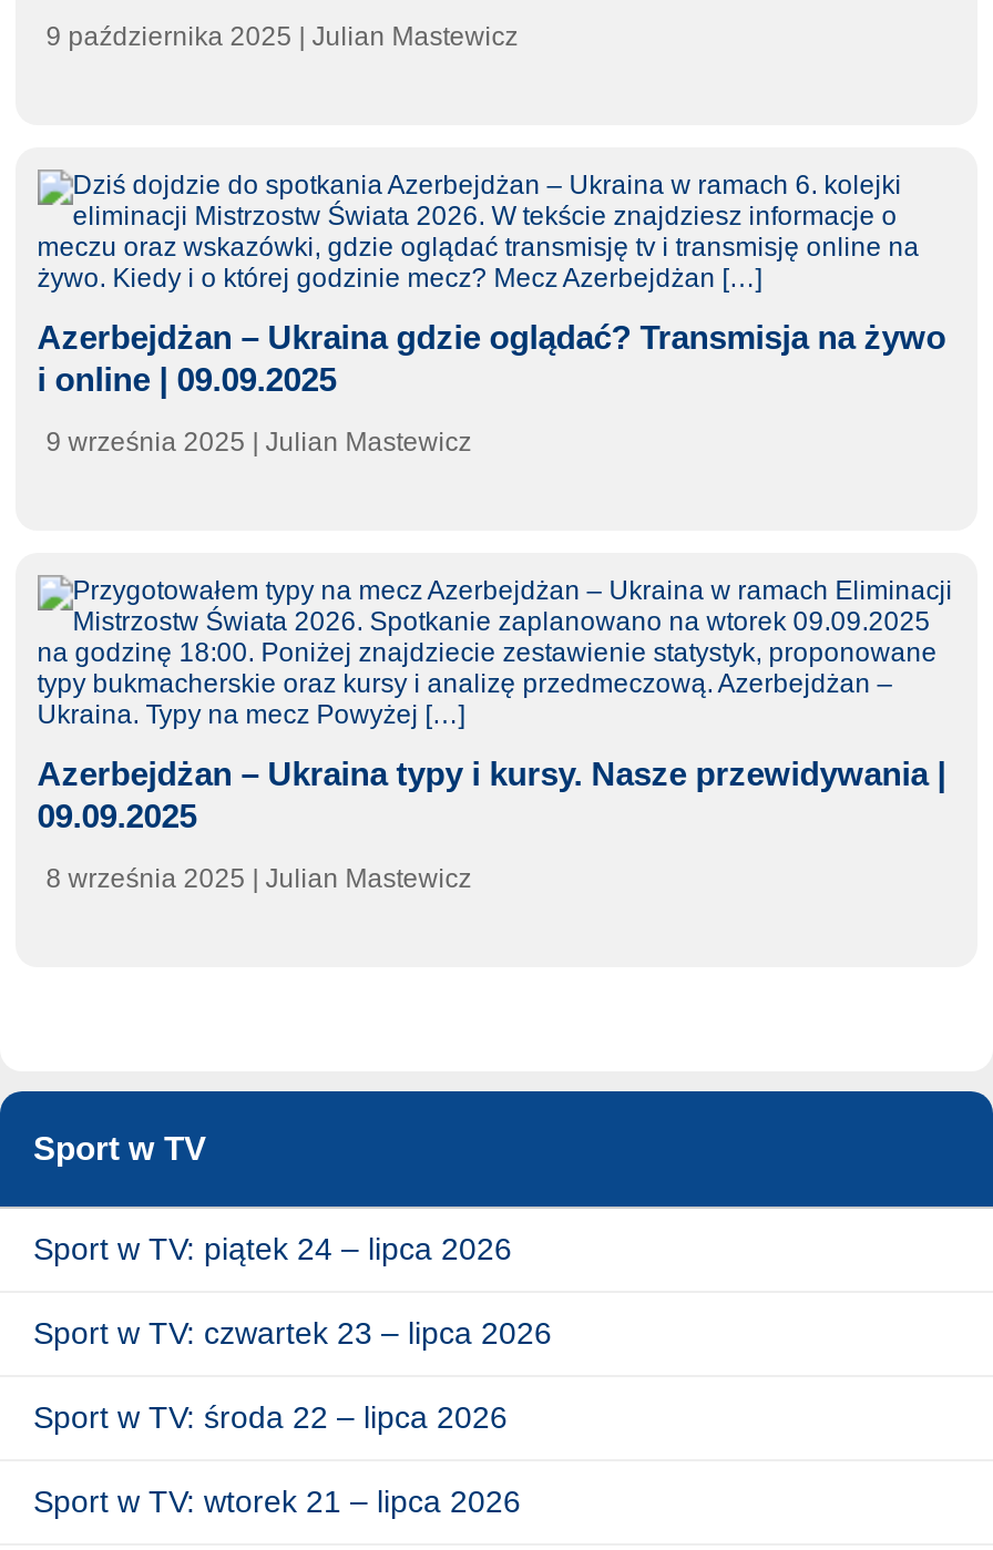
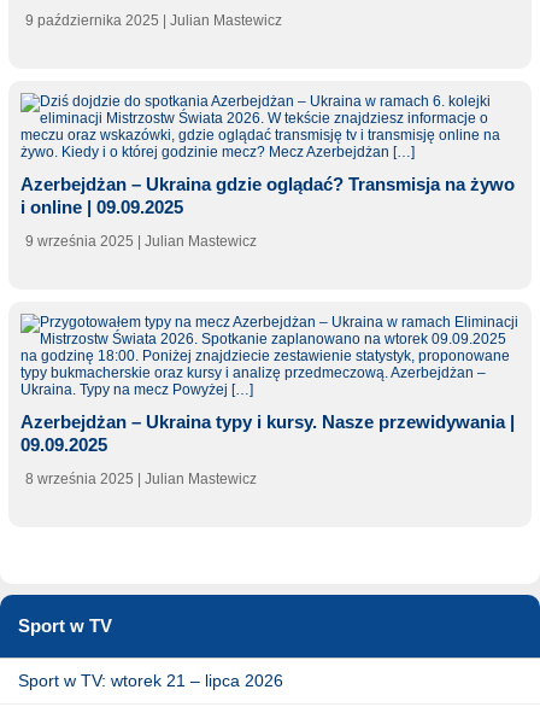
- Sport w TV: piątek 24 – lipca 2026
- Sport w TV: czwartek 23 – lipca 2026
- Sport w TV: środa 22 – lipca 2026
